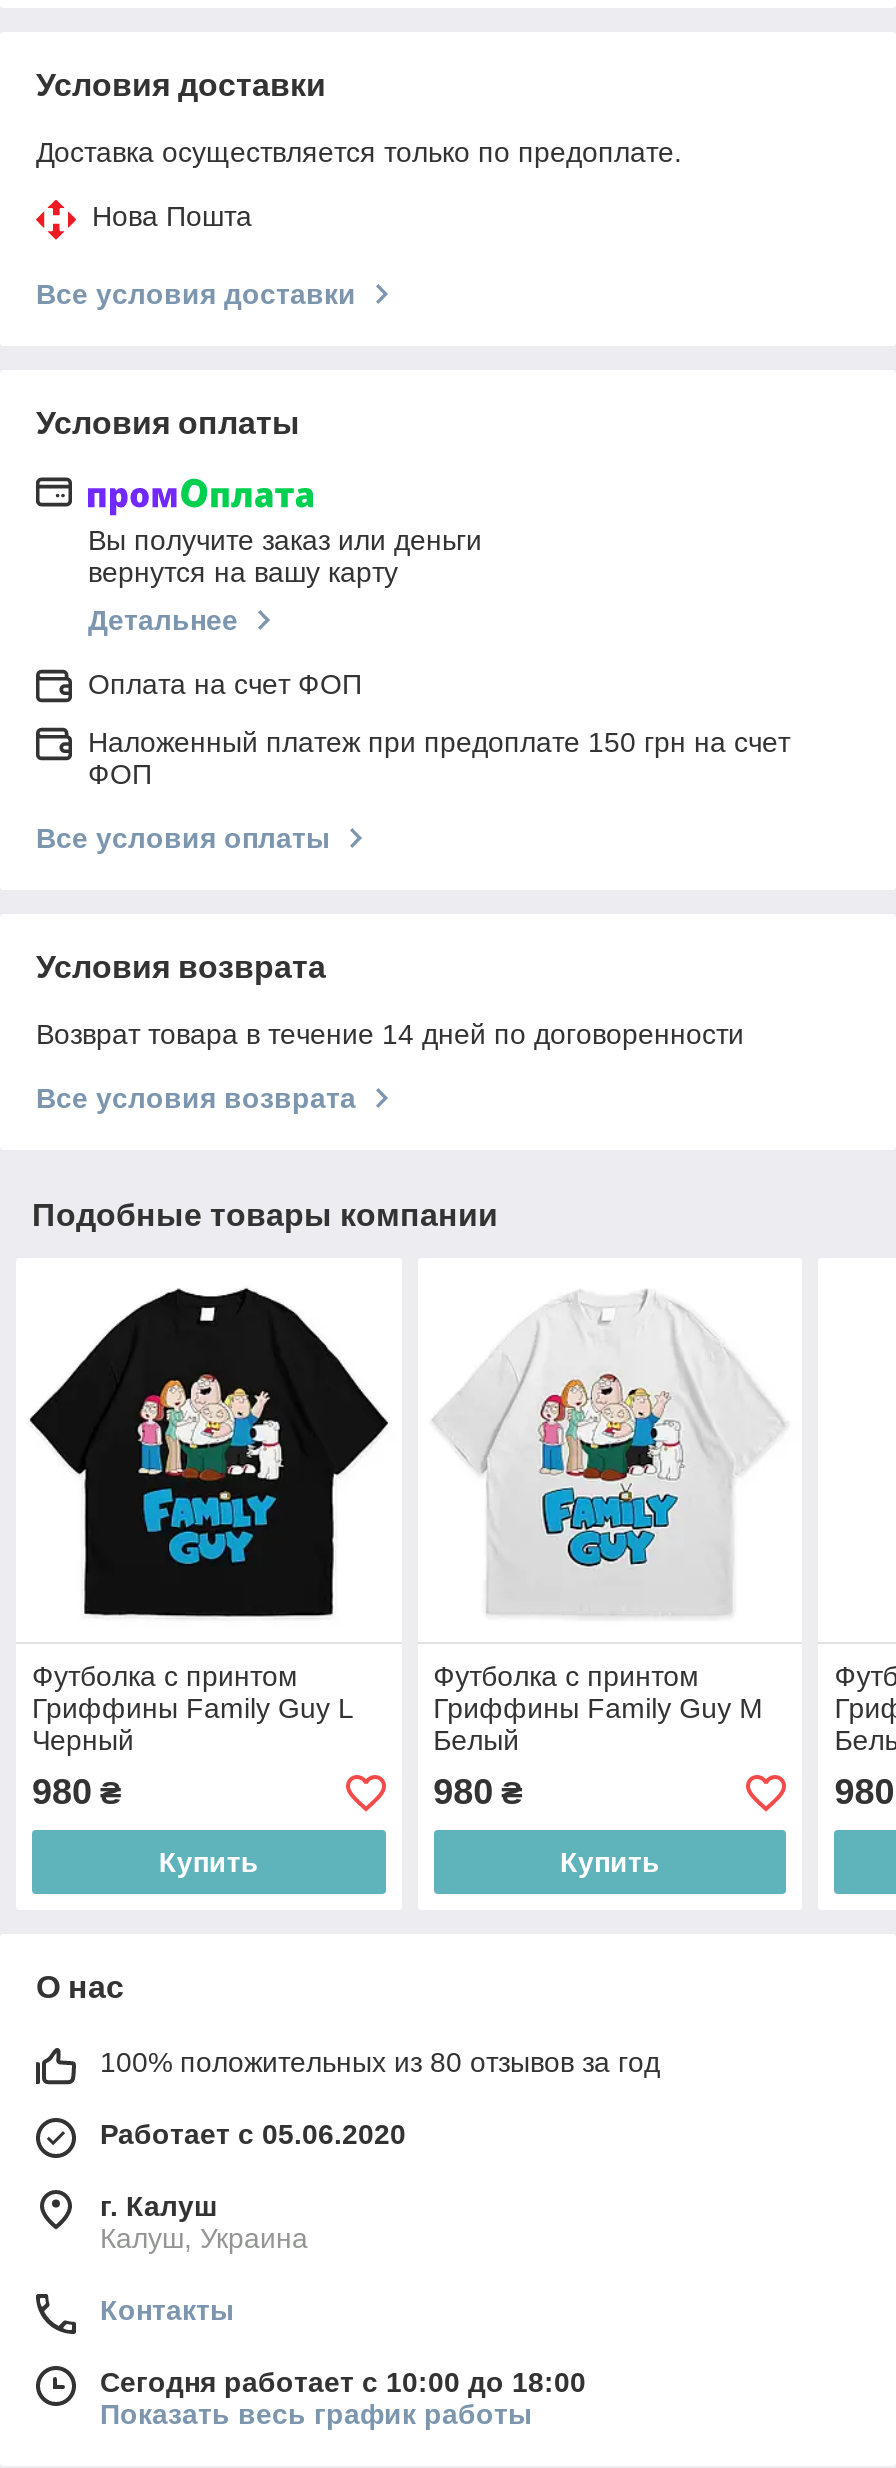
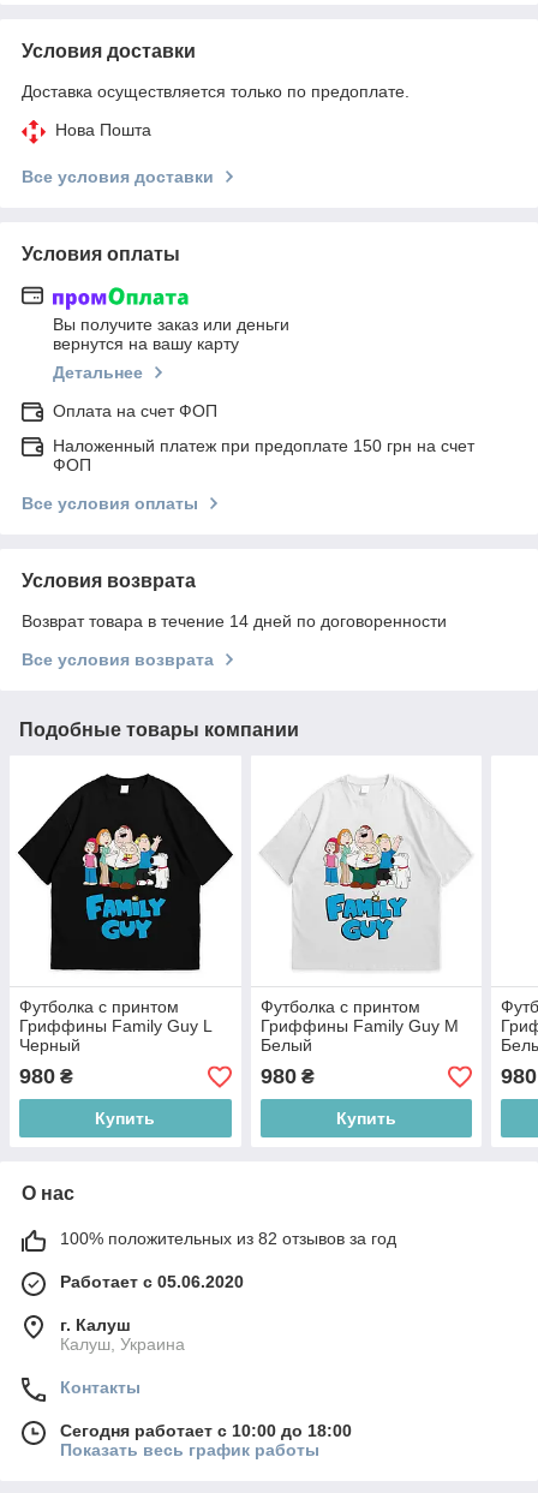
- 100% положительных из 80 отзывов за год
+ 100% положительных из 82 отзывов за год
